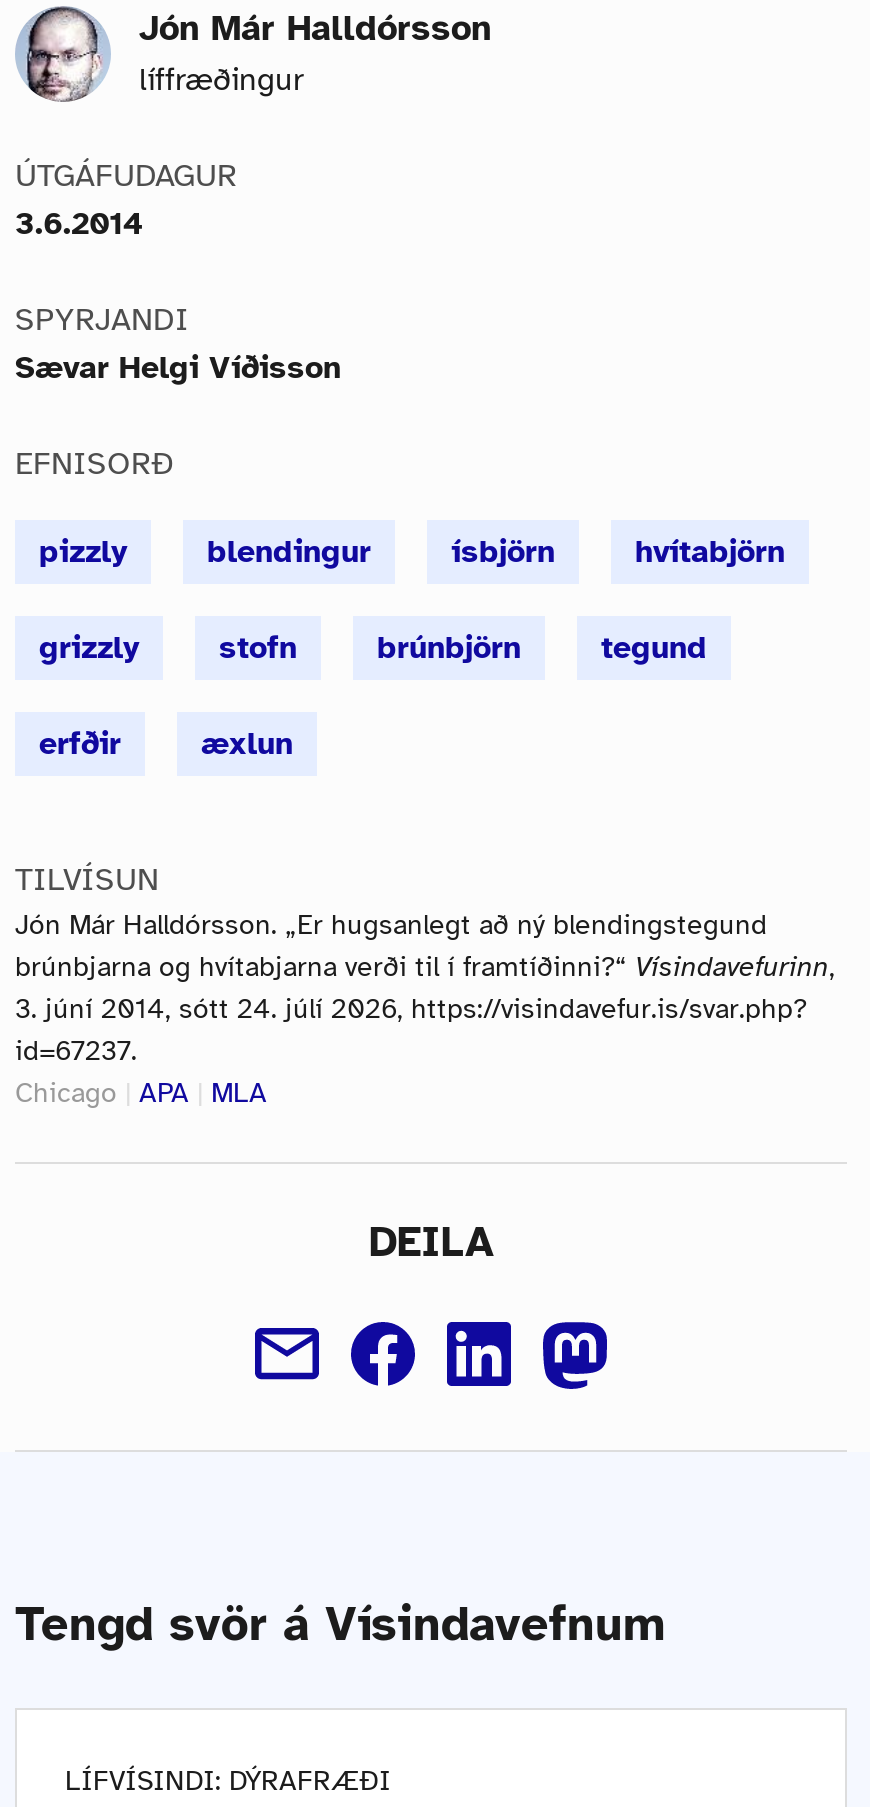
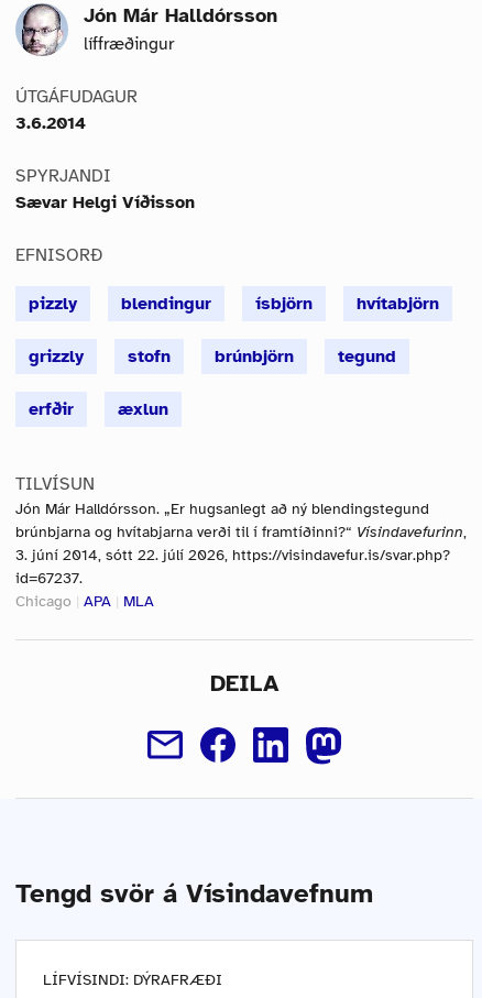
- 3. júní 2014, sótt 24. júlí 2026, https://visindavefur.is/svar.php?
+ 3. júní 2014, sótt 22. júlí 2026, https://visindavefur.is/svar.php?
